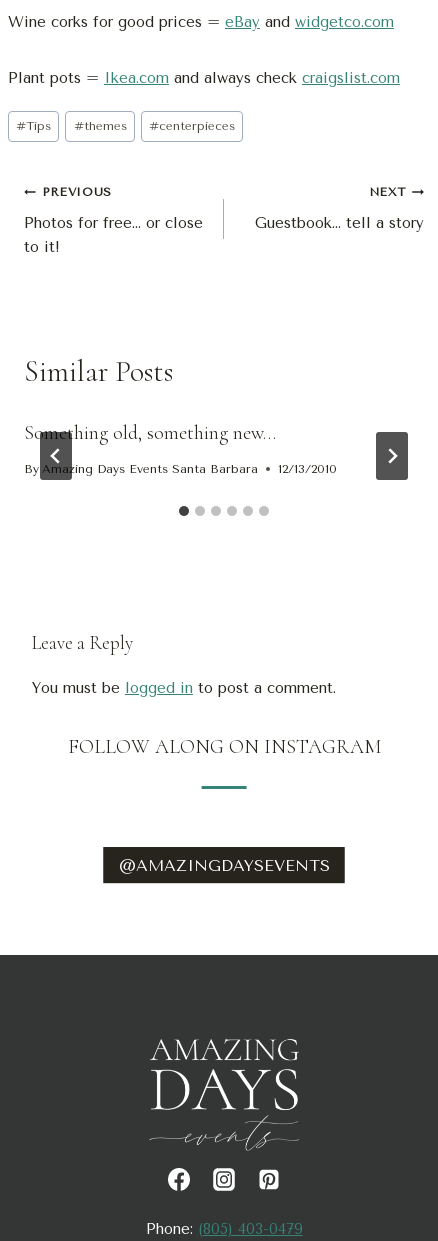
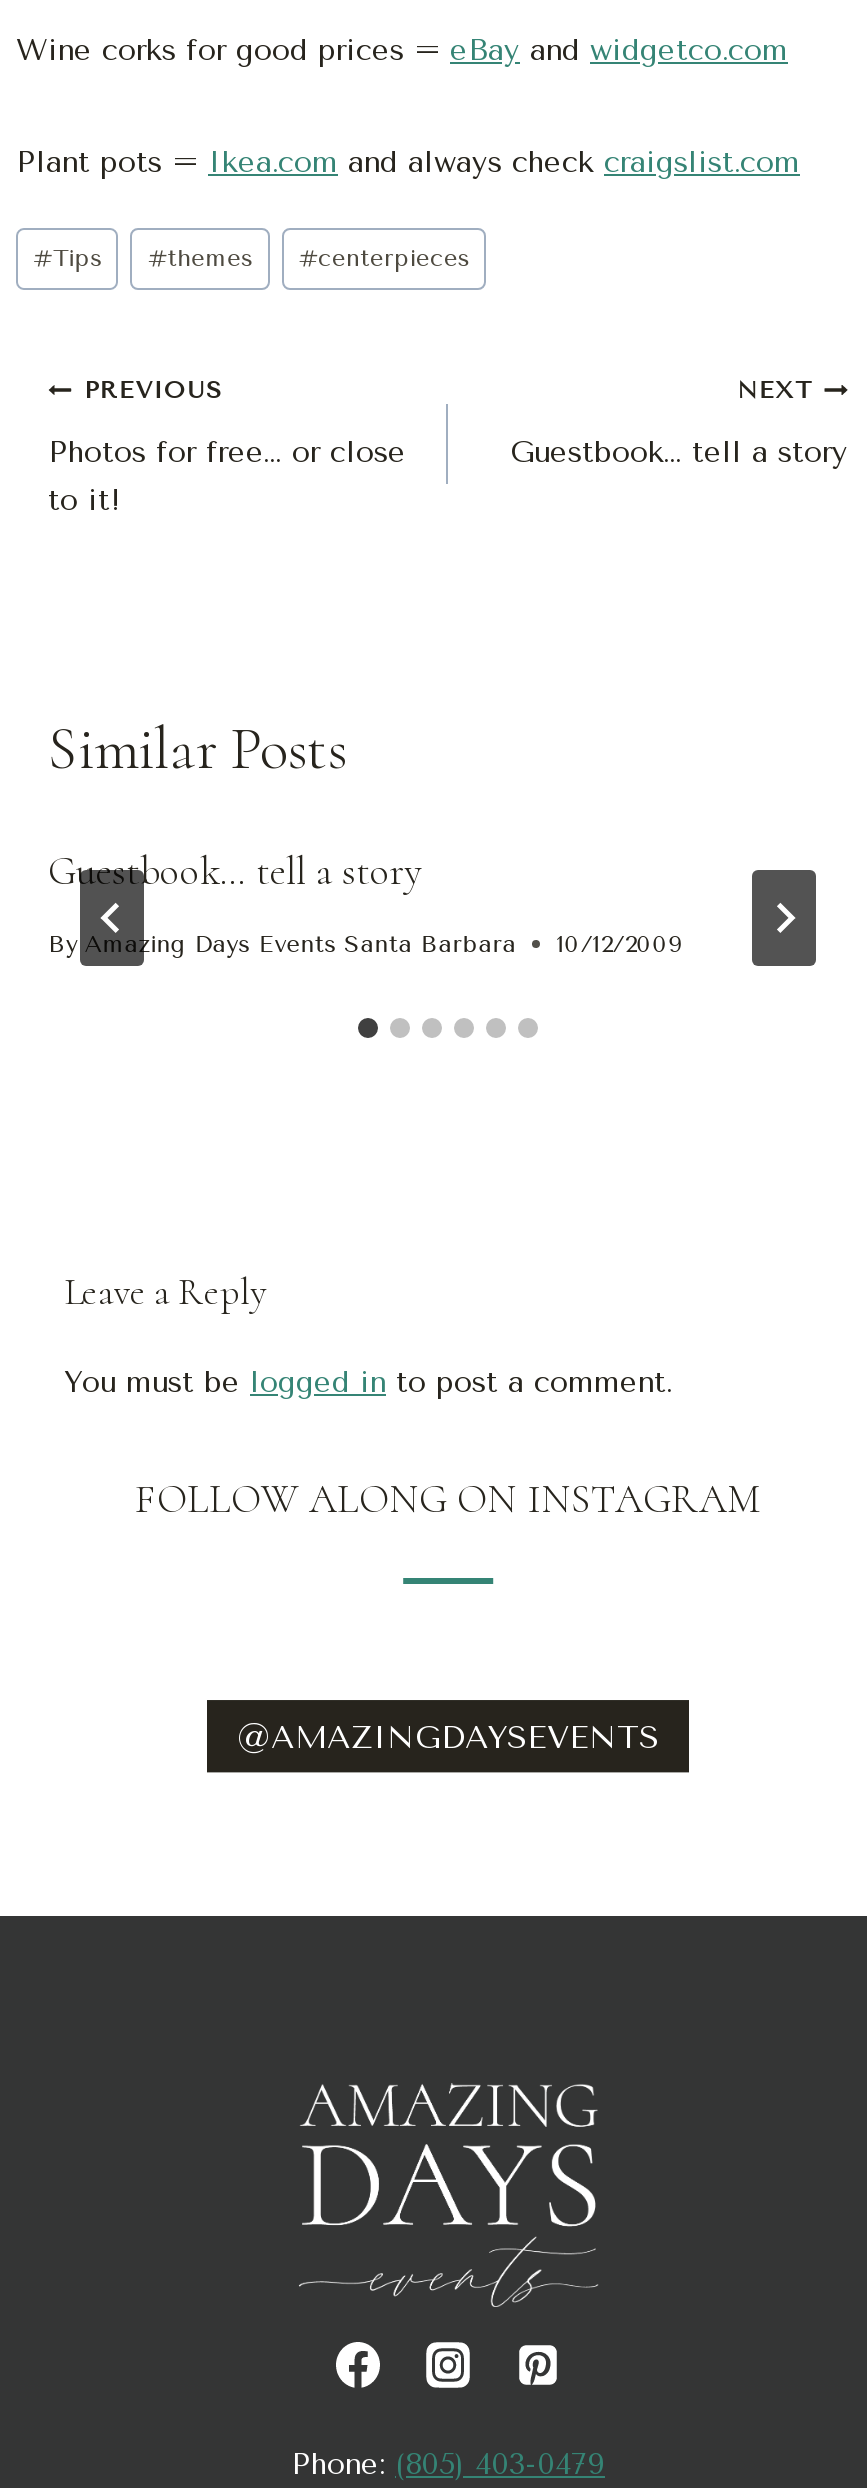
- Something old, something new…
+ Guestbook… tell a story

- By Amazing Days Events Santa Barbara 12/13/2010
+ By Amazing Days Events Santa Barbara 10/12/2009
